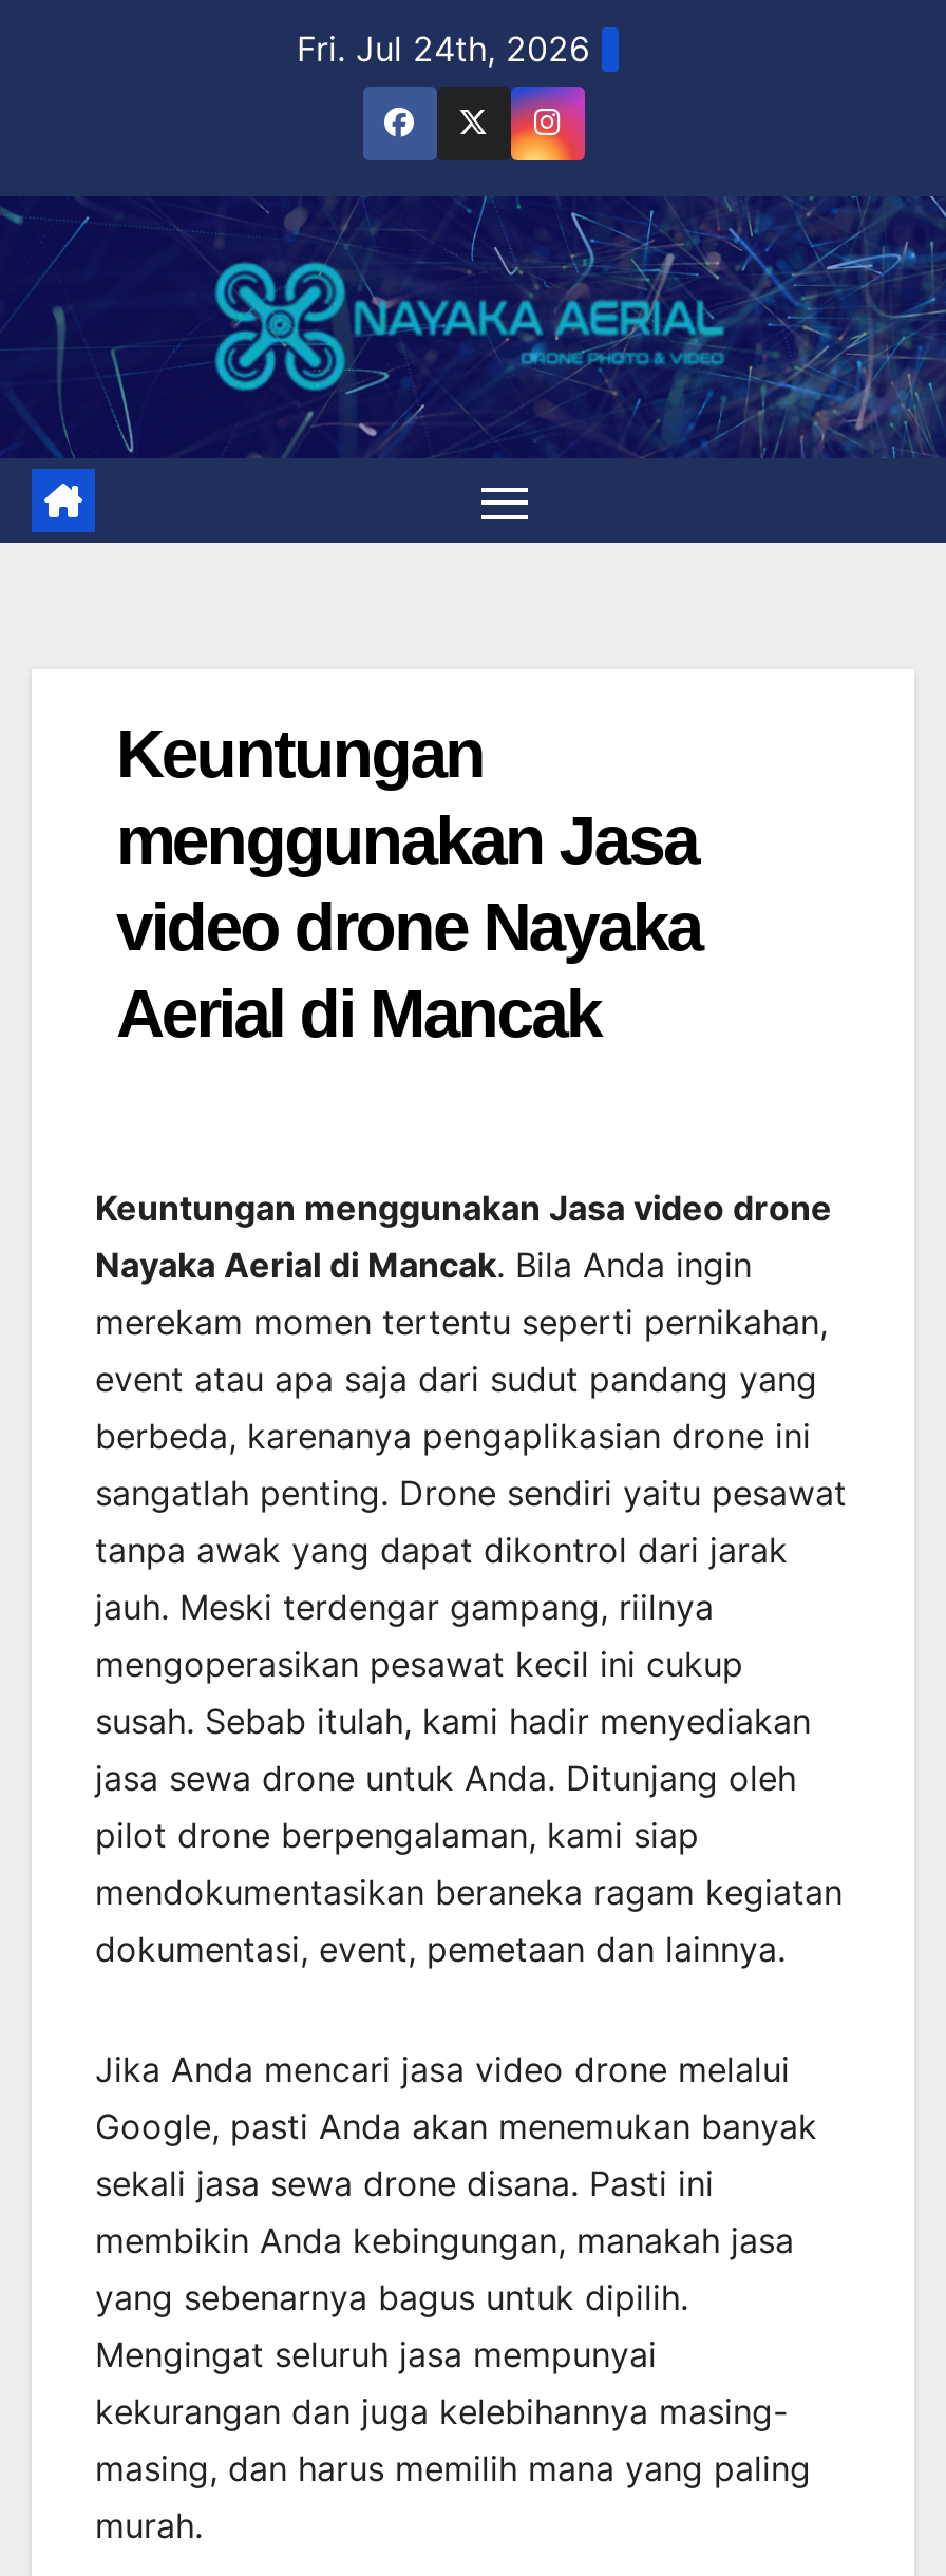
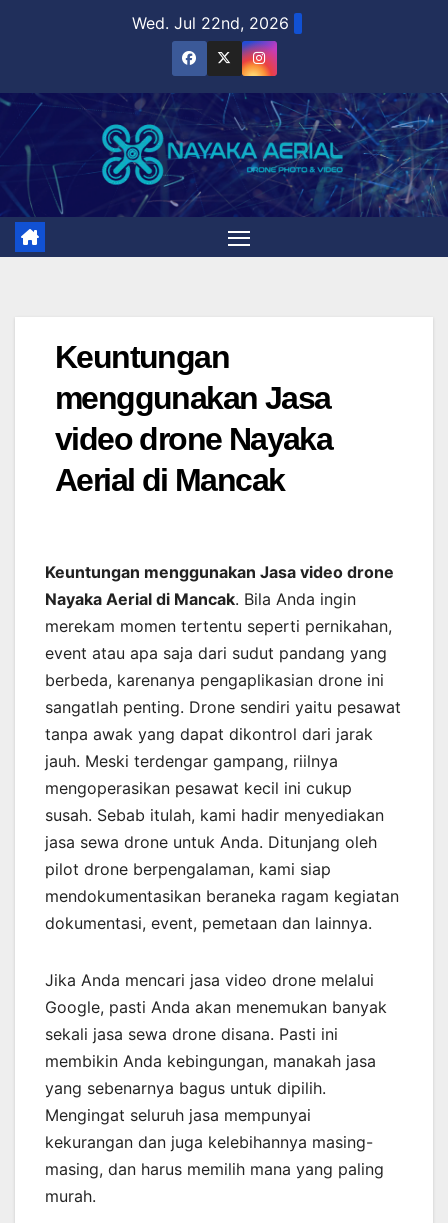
- Fri. Jul 24th, 2026
+ Wed. Jul 22nd, 2026
